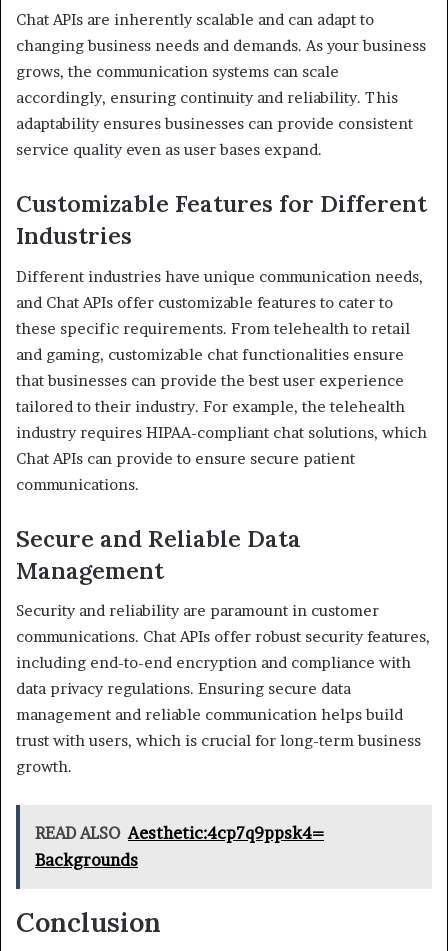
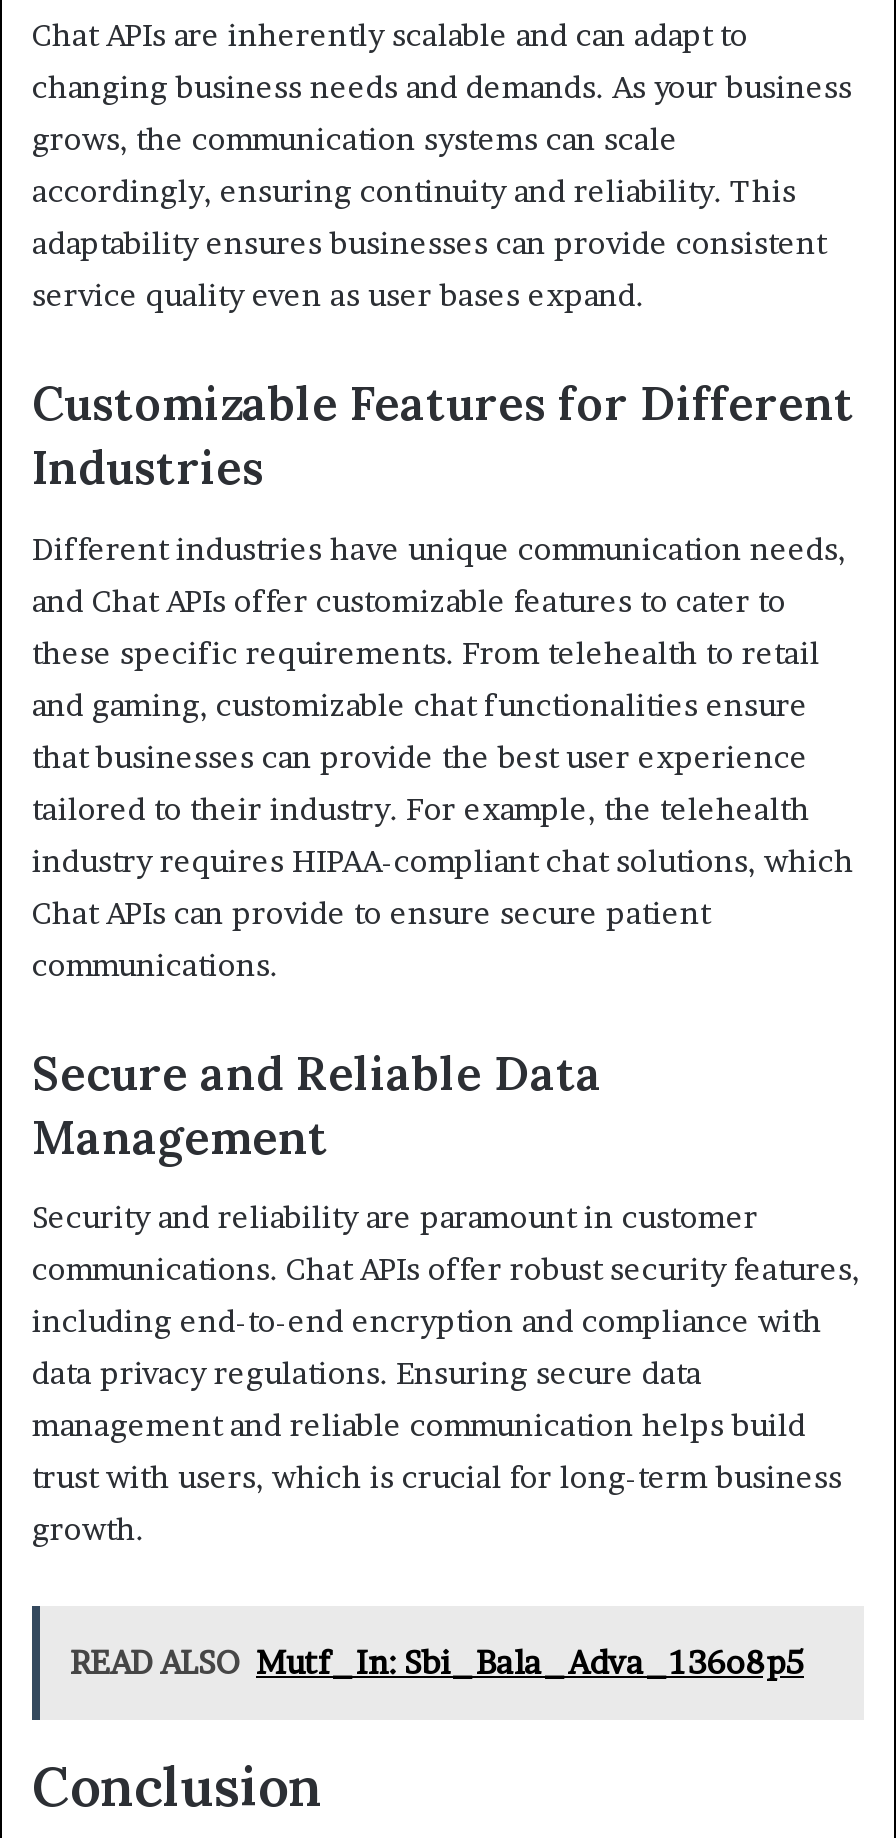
- READ ALSO Aesthetic:4cp7q9ppsk4=
- Backgrounds
+ READ ALSO Mutf_In: Sbi_Bala_Adva_136o8p5
